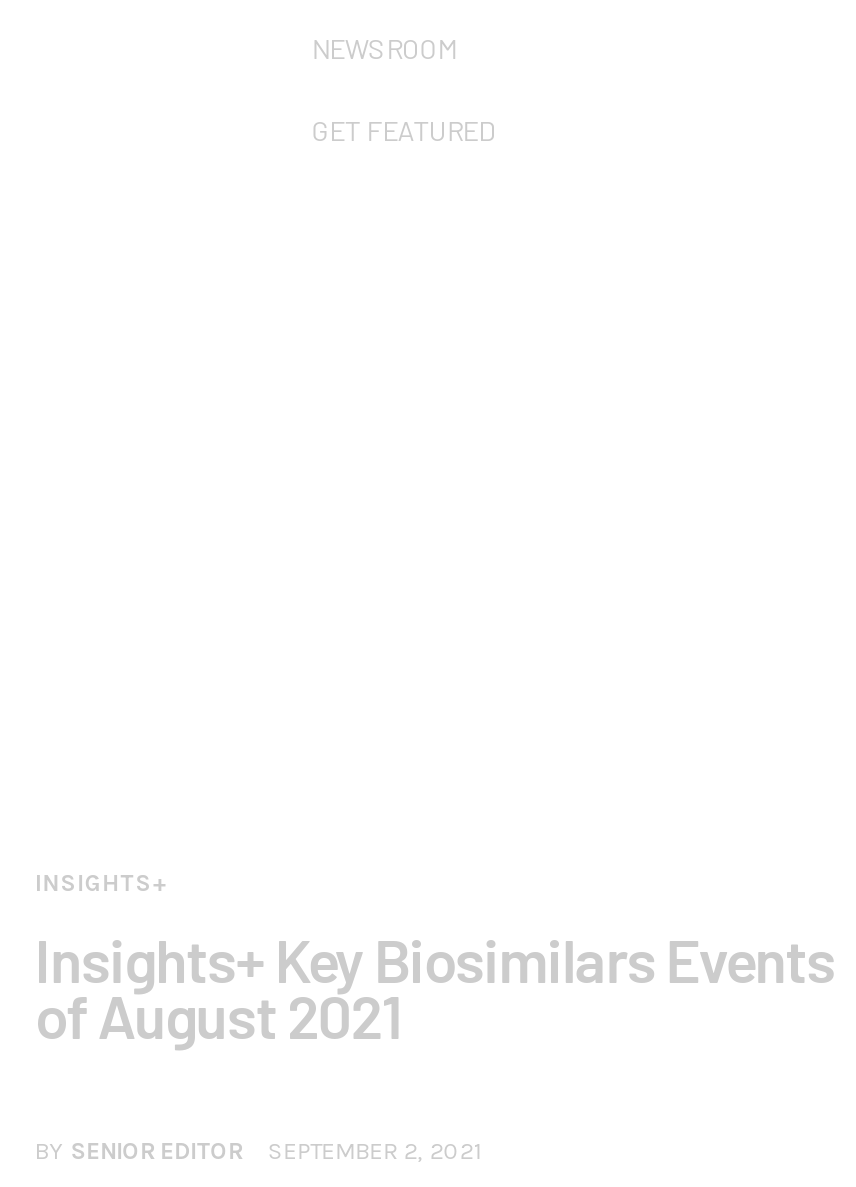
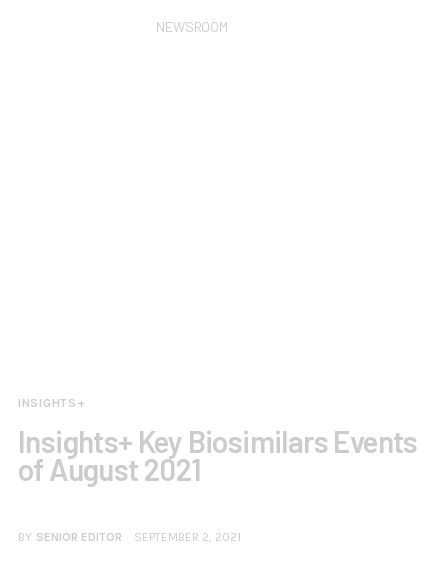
- GET FEATURED
